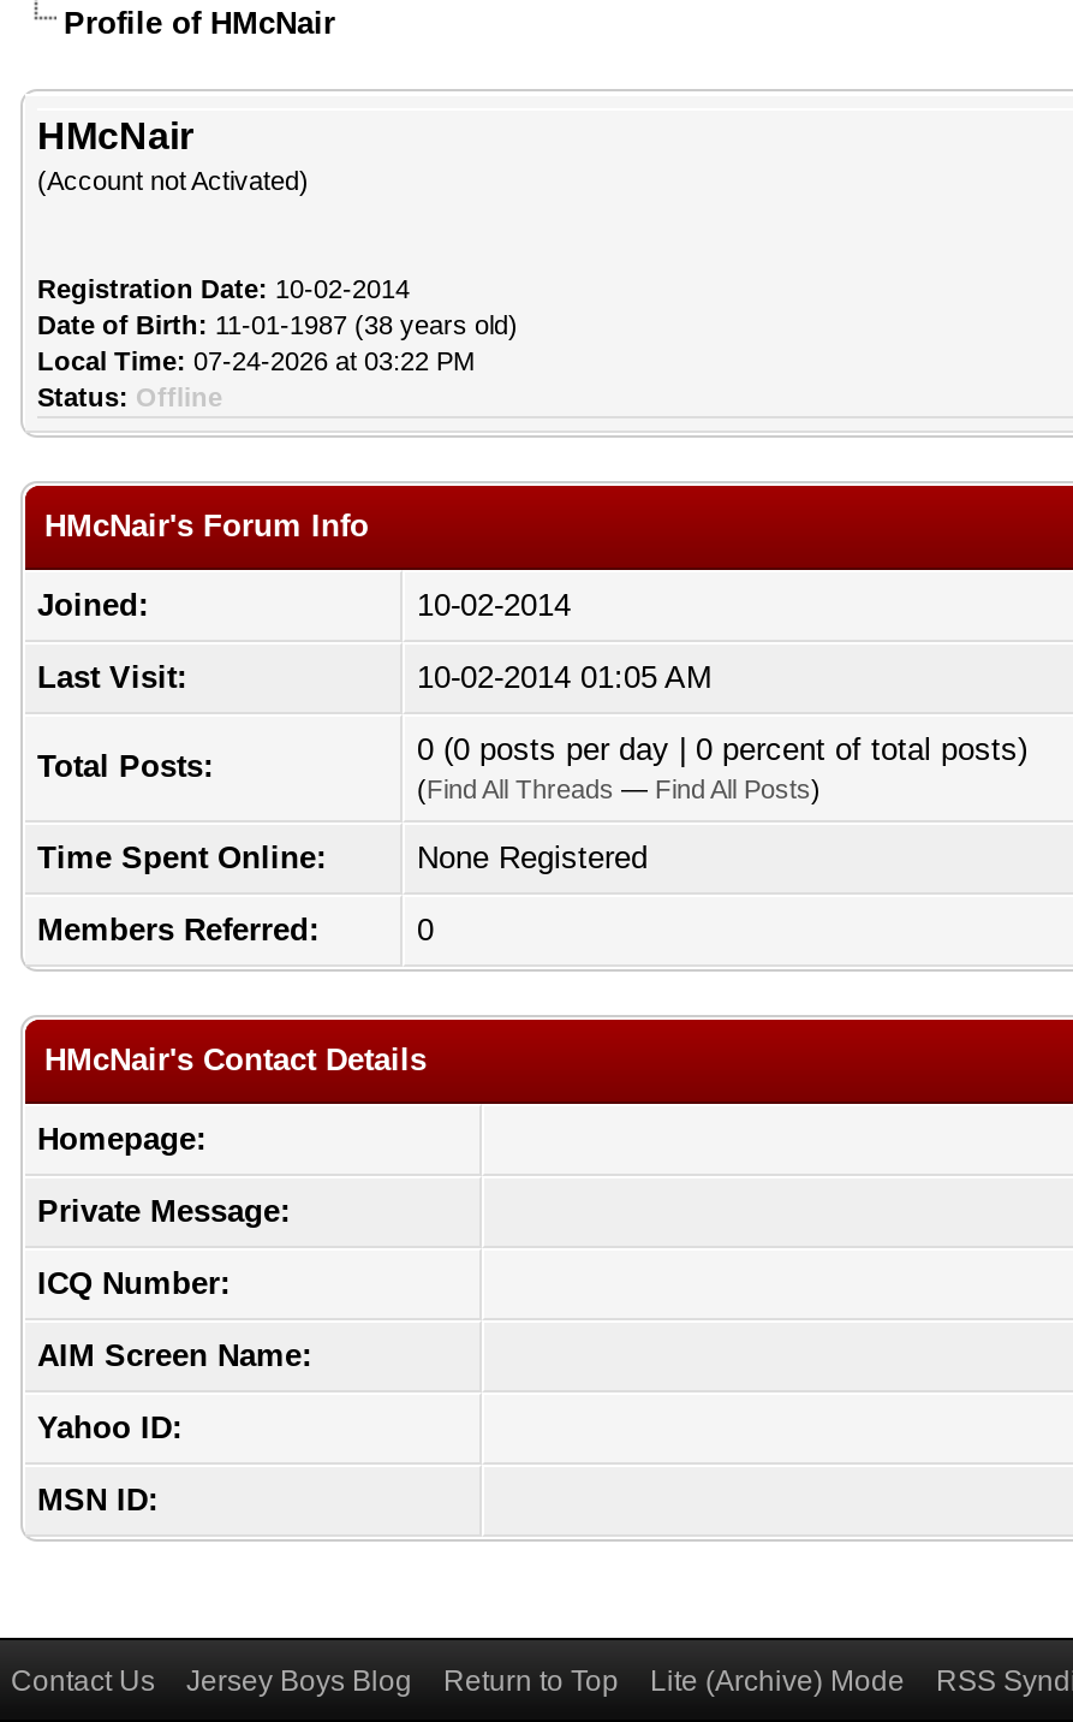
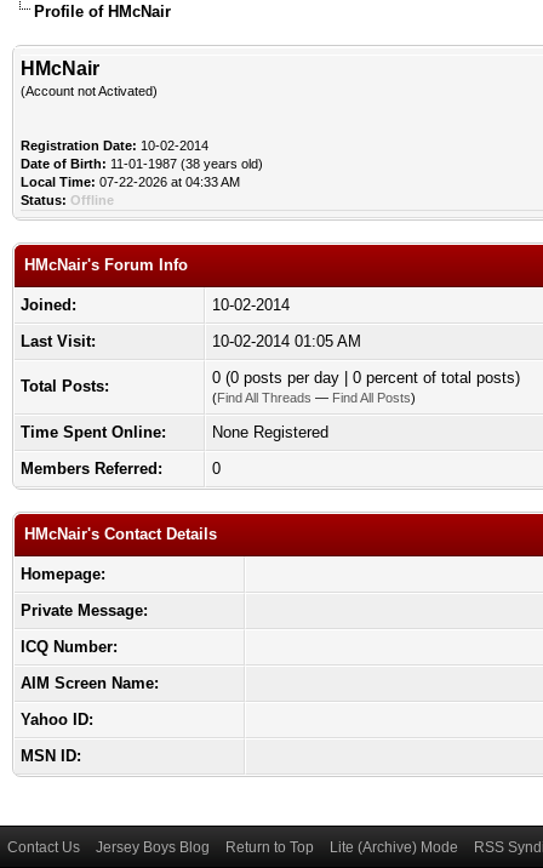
- Local Time: 07-24-2026 at 03:22 PM
+ Local Time: 07-22-2026 at 04:33 AM
